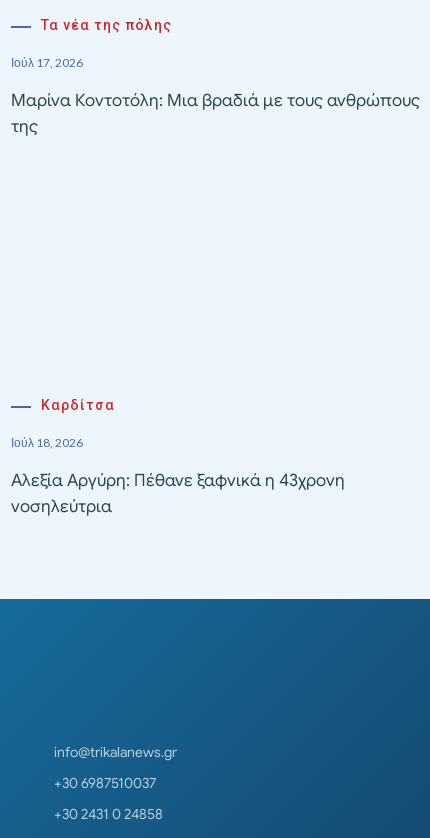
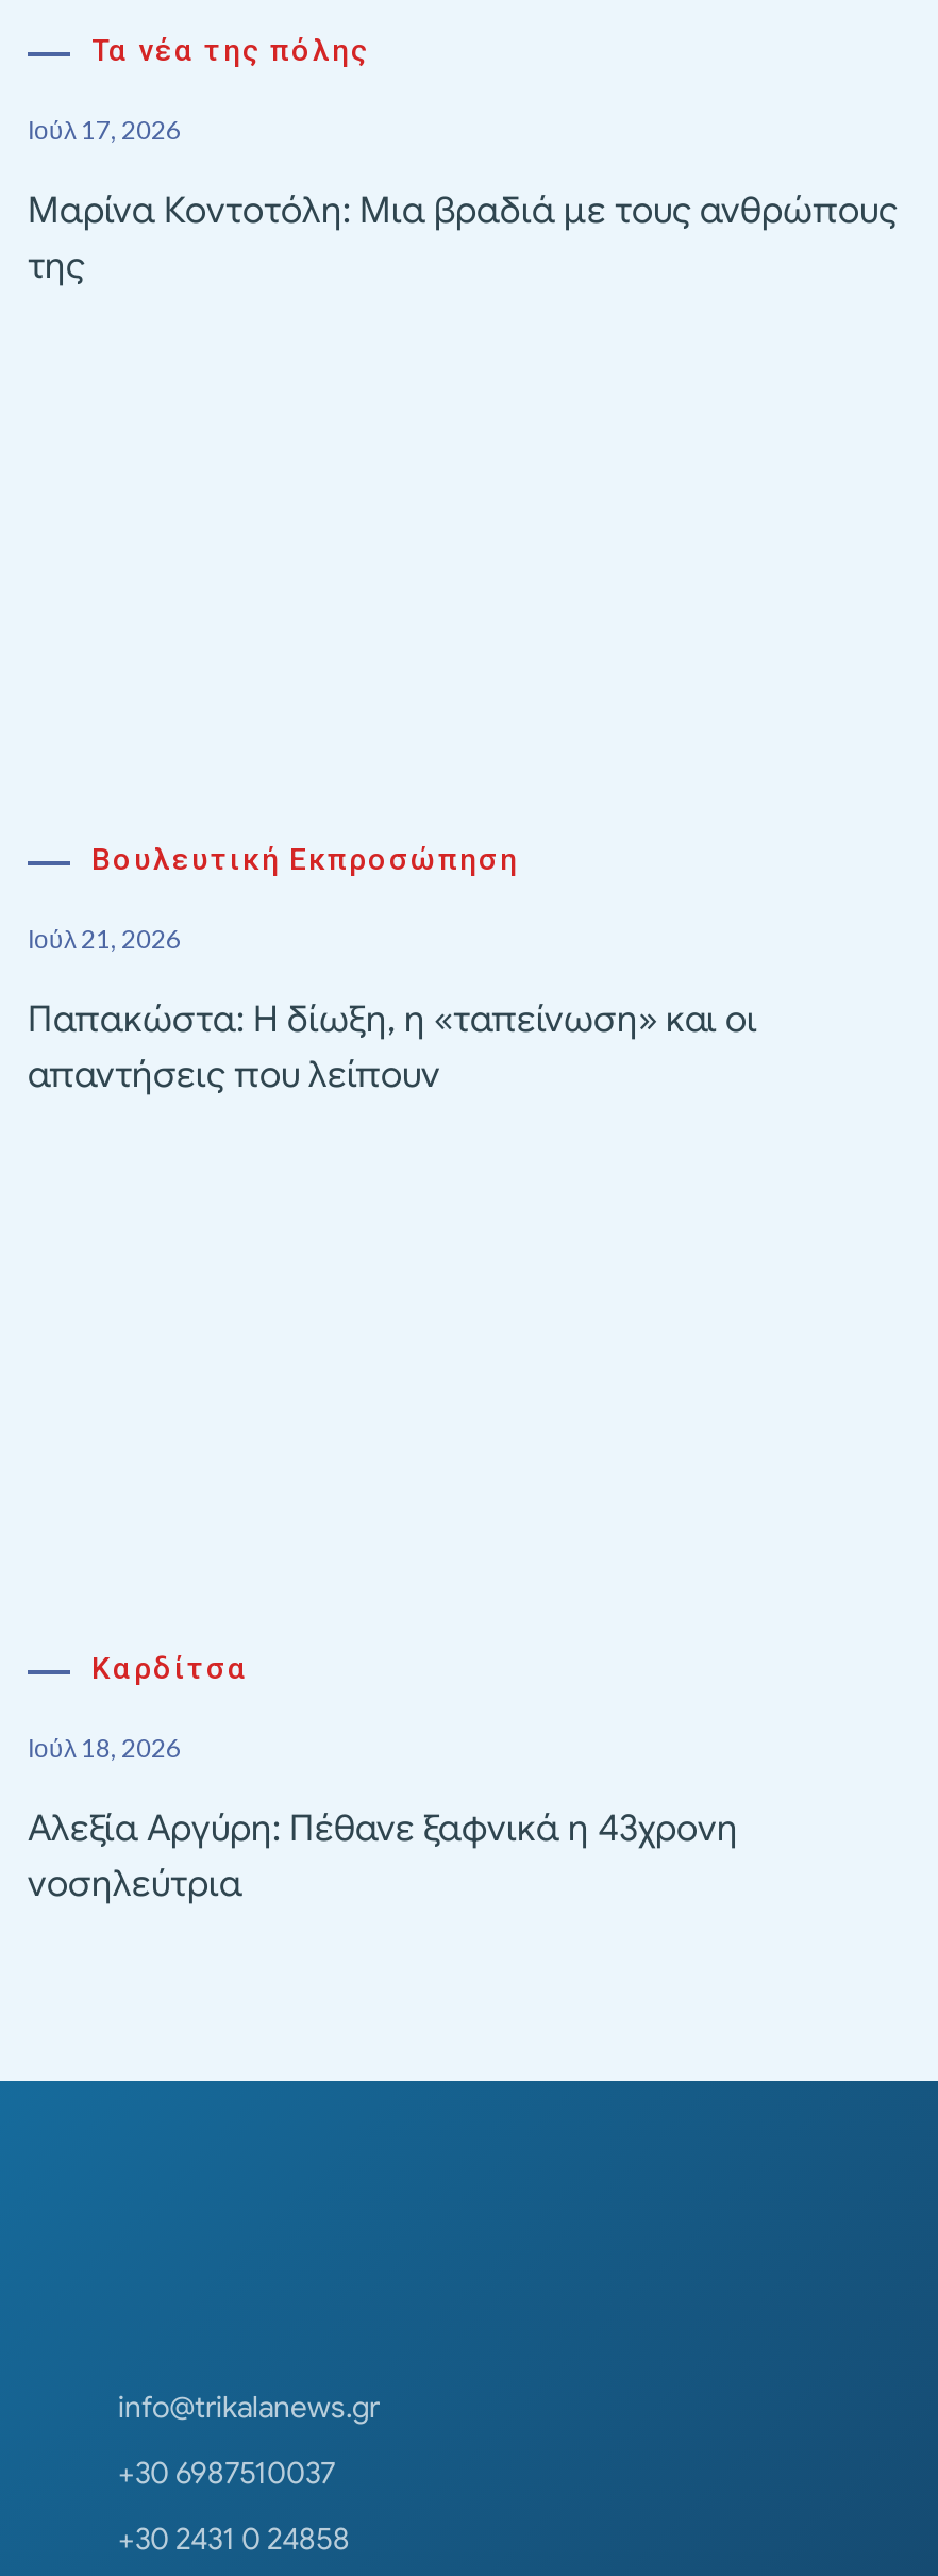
+ Βουλευτική Εκπροσώπηση
+ Ιούλ 21, 2026
+ Παπακώστα: Η δίωξη, η «ταπείνωση» και οι
+ απαντήσεις που λείπουν
